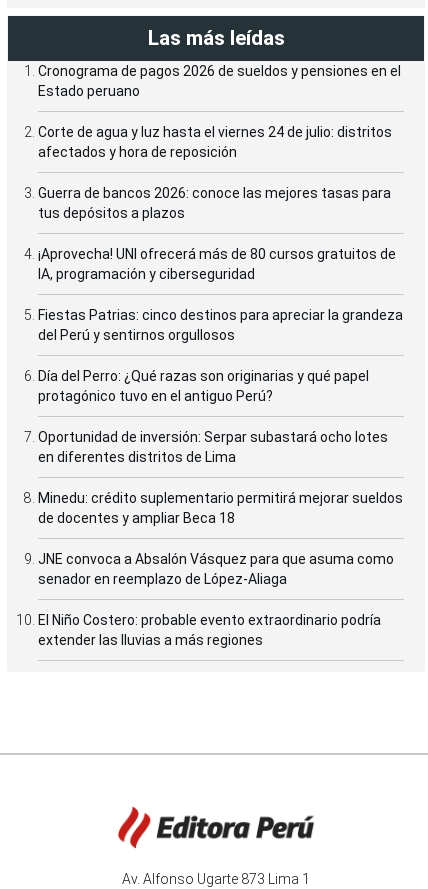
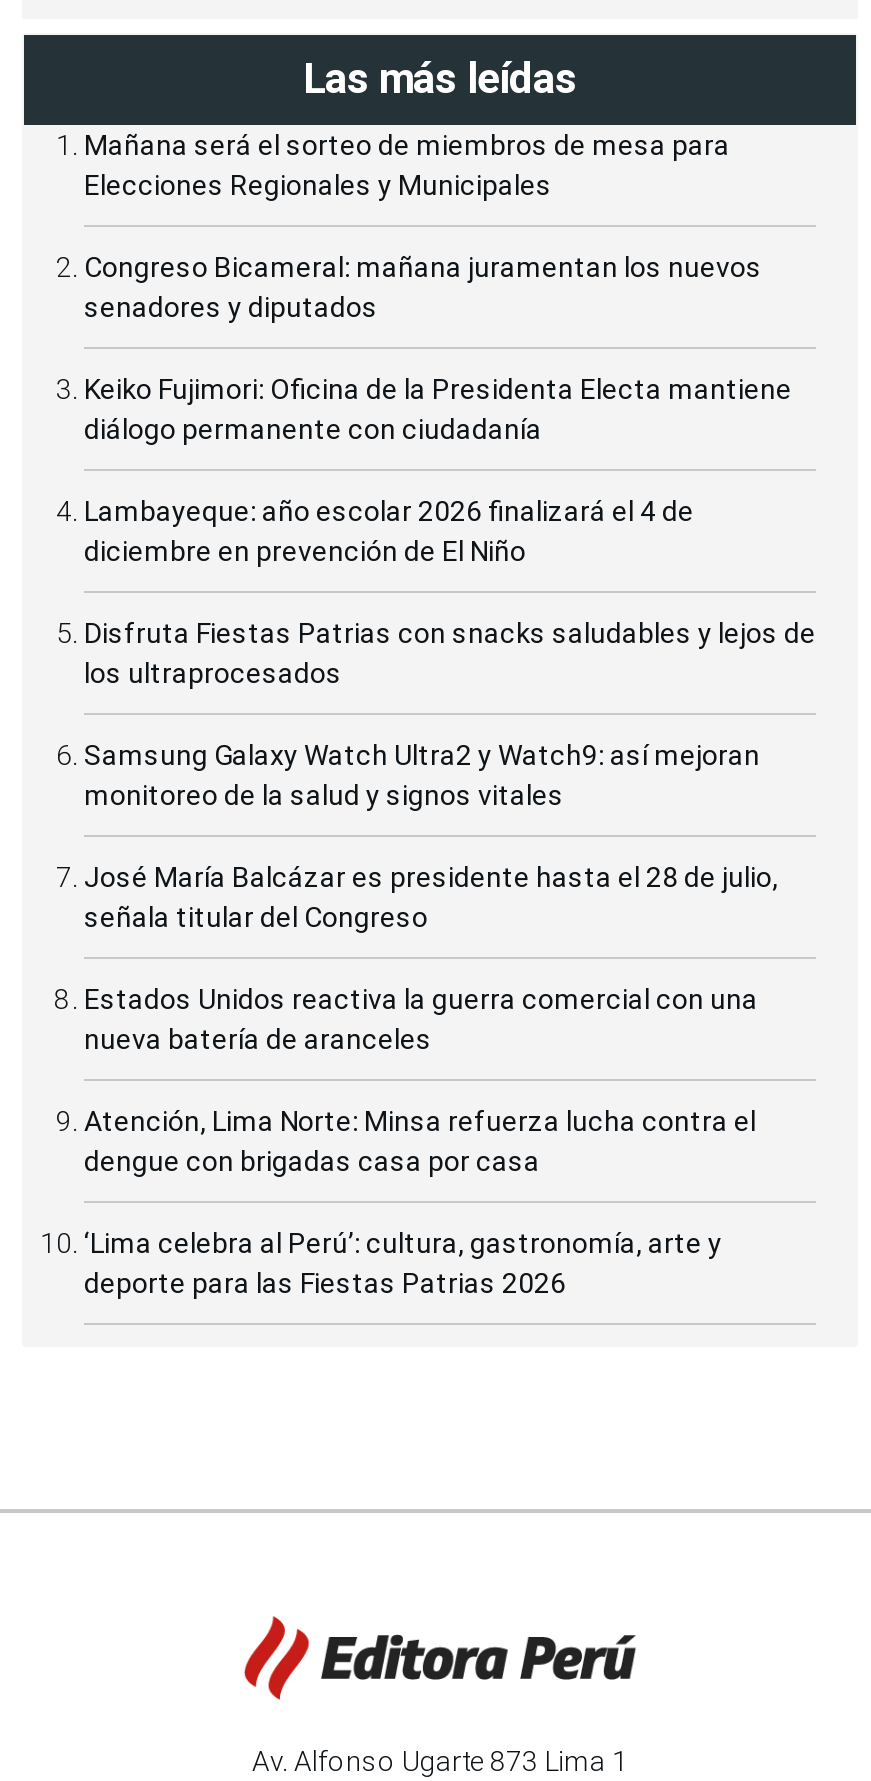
- Cronograma de pagos 2026 de sueldos y pensiones en el
- Estado peruano
+ Mañana será el sorteo de miembros de mesa para
+ Elecciones Regionales y Municipales

- Corte de agua y luz hasta el viernes 24 de julio: distritos
- afectados y hora de reposición
+ Congreso Bicameral: mañana juramentan los nuevos
+ senadores y diputados

- Guerra de bancos 2026: conoce las mejores tasas para
- tus depósitos a plazos
+ Keiko Fujimori: Oficina de la Presidenta Electa mantiene
+ diálogo permanente con ciudadanía

- ¡Aprovecha! UNI ofrecerá más de 80 cursos gratuitos de
- IA, programación y ciberseguridad
+ Lambayeque: año escolar 2026 finalizará el 4 de
+ diciembre en prevención de El Niño

- Fiestas Patrias: cinco destinos para apreciar la grandeza
- del Perú y sentirnos orgullosos
+ Disfruta Fiestas Patrias con snacks saludables y lejos de
+ los ultraprocesados

- Día del Perro: ¿Qué razas son originarias y qué papel
- protagónico tuvo en el antiguo Perú?
+ Samsung Galaxy Watch Ultra2 y Watch9: así mejoran
+ monitoreo de la salud y signos vitales

- Oportunidad de inversión: Serpar subastará ocho lotes
- en diferentes distritos de Lima
+ José María Balcázar es presidente hasta el 28 de julio,
+ señala titular del Congreso

- Minedu: crédito suplementario permitirá mejorar sueldos
- de docentes y ampliar Beca 18
+ Estados Unidos reactiva la guerra comercial con una
+ nueva batería de aranceles

- JNE convoca a Absalón Vásquez para que asuma como
- senador en reemplazo de López-Aliaga
+ Atención, Lima Norte: Minsa refuerza lucha contra el
+ dengue con brigadas casa por casa

- El Niño Costero: probable evento extraordinario podría
- extender las lluvias a más regiones
+ ‘Lima celebra al Perú’: cultura, gastronomía, arte y
+ deporte para las Fiestas Patrias 2026
